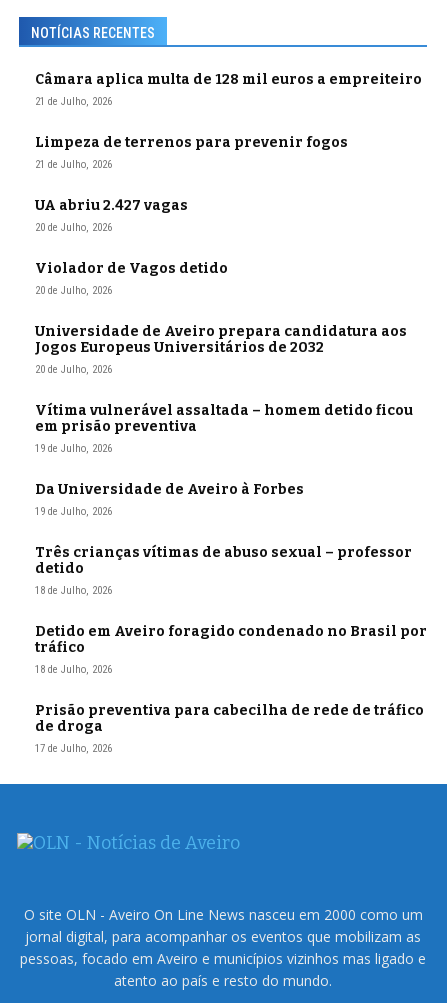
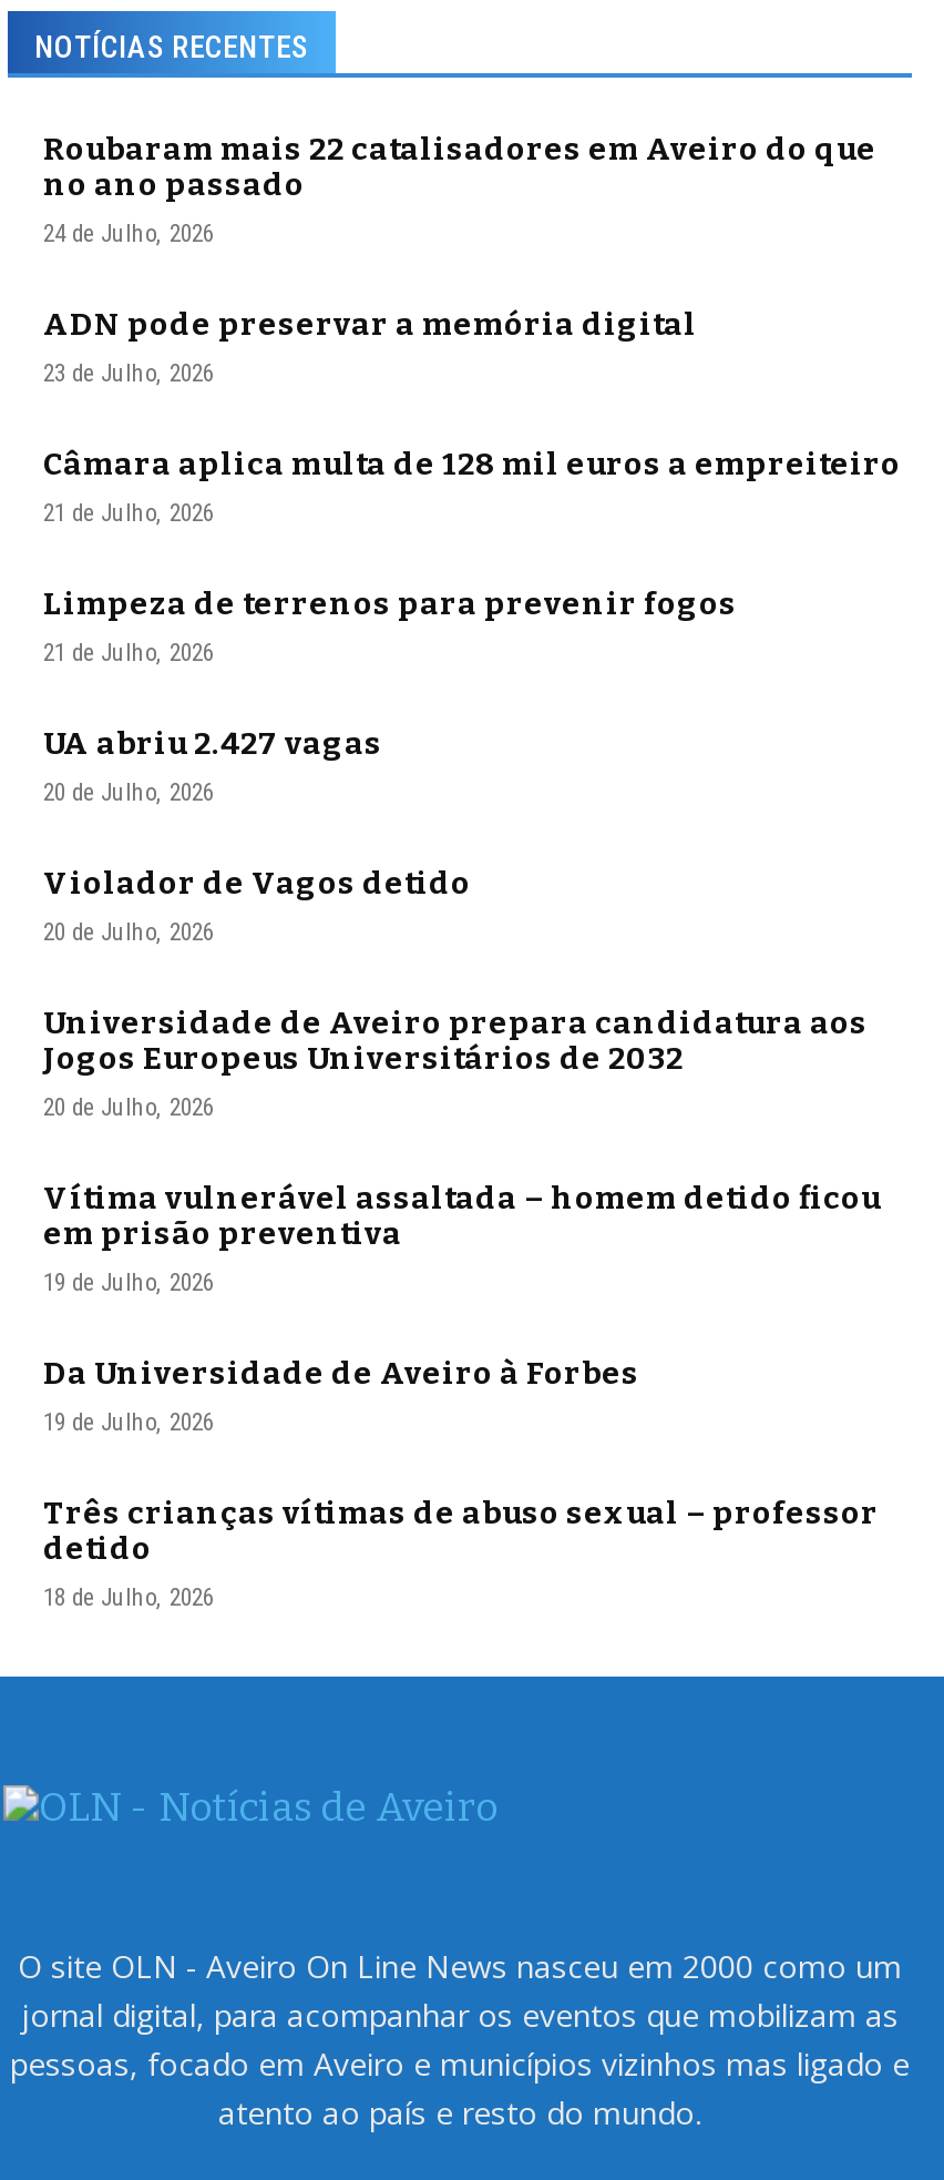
+ Roubaram mais 22 catalisadores em Aveiro do que
+ no ano passado
+ 24 de Julho, 2026
+ ADN pode preservar a memória digital
+ 23 de Julho, 2026

moved down: Câmara aplica multa de 128 mil euros a empreiteiro | 21 de Julho, 2026 | Limpeza de terrenos para prevenir fogos | ... | detido | 18 de Julho, 2026

- Detido em Aveiro foragido condenado no Brasil por
- tráfico
- 18 de Julho, 2026
- Prisão preventiva para cabecilha de rede de tráfico
- de droga
- 17 de Julho, 2026
